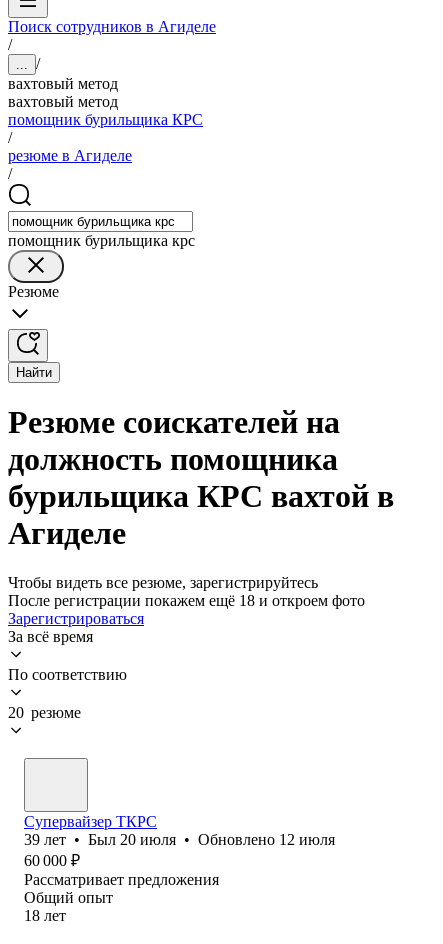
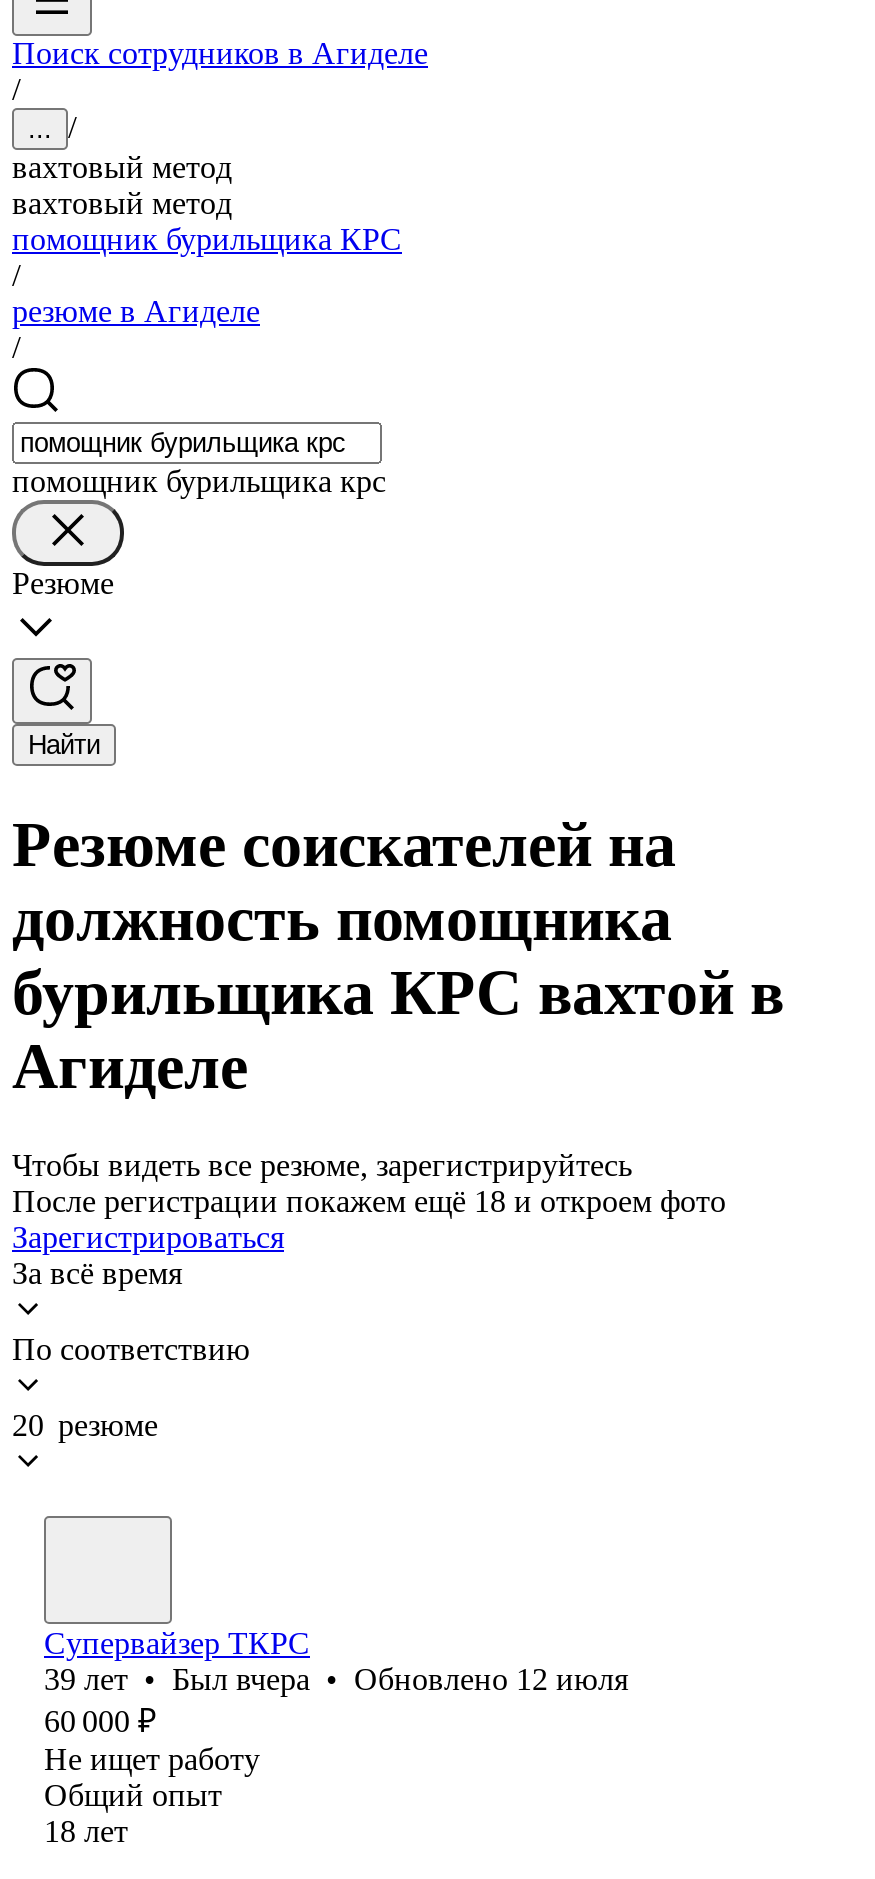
- 39 лет • Был 20 июля • Обновлено 12 июля
+ 39 лет • Был вчера • Обновлено 12 июля

- Рассматривает предложения
+ Не ищет работу
